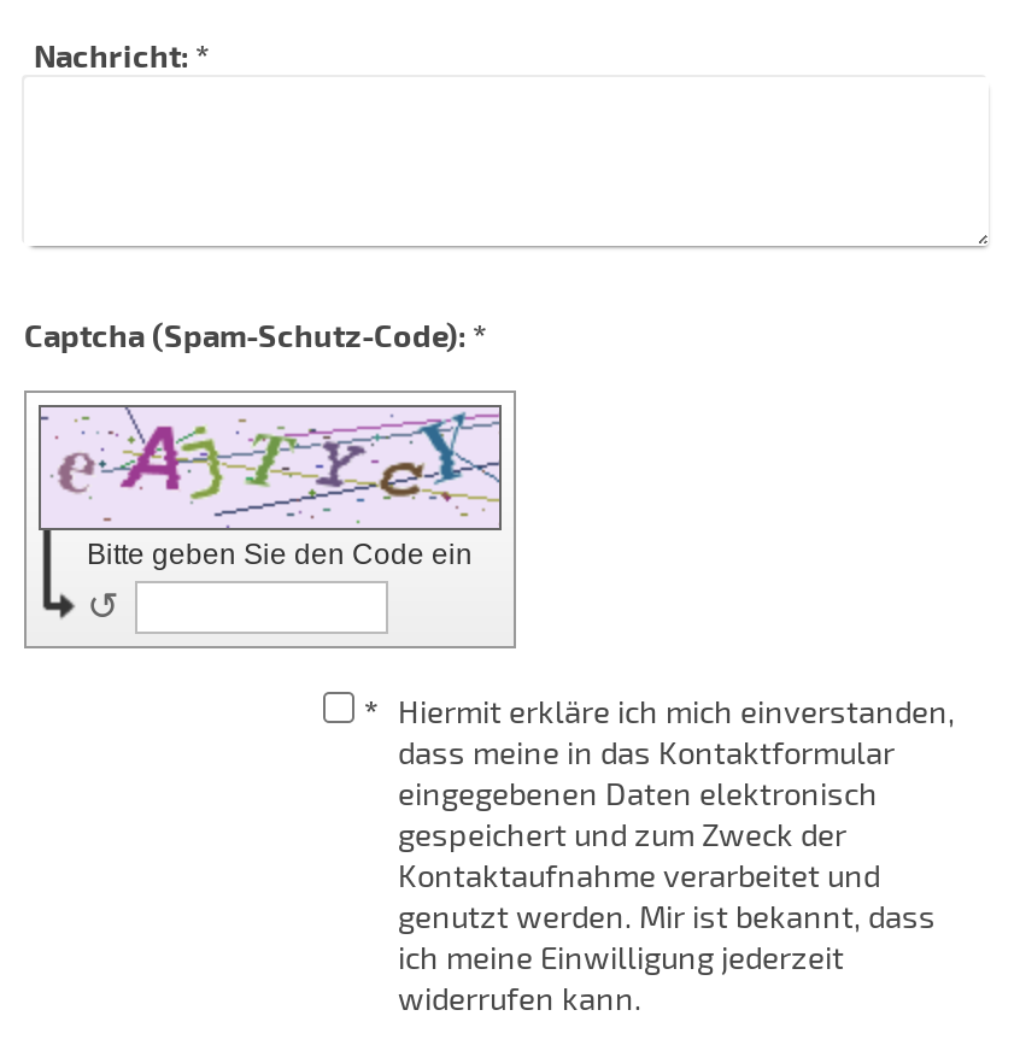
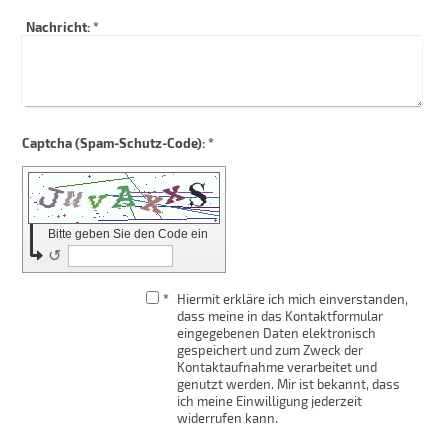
- [image]
+ [image]
